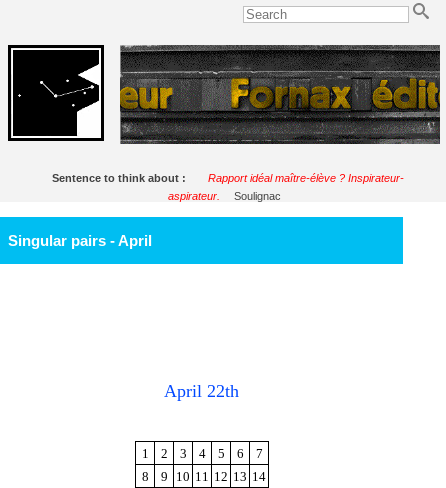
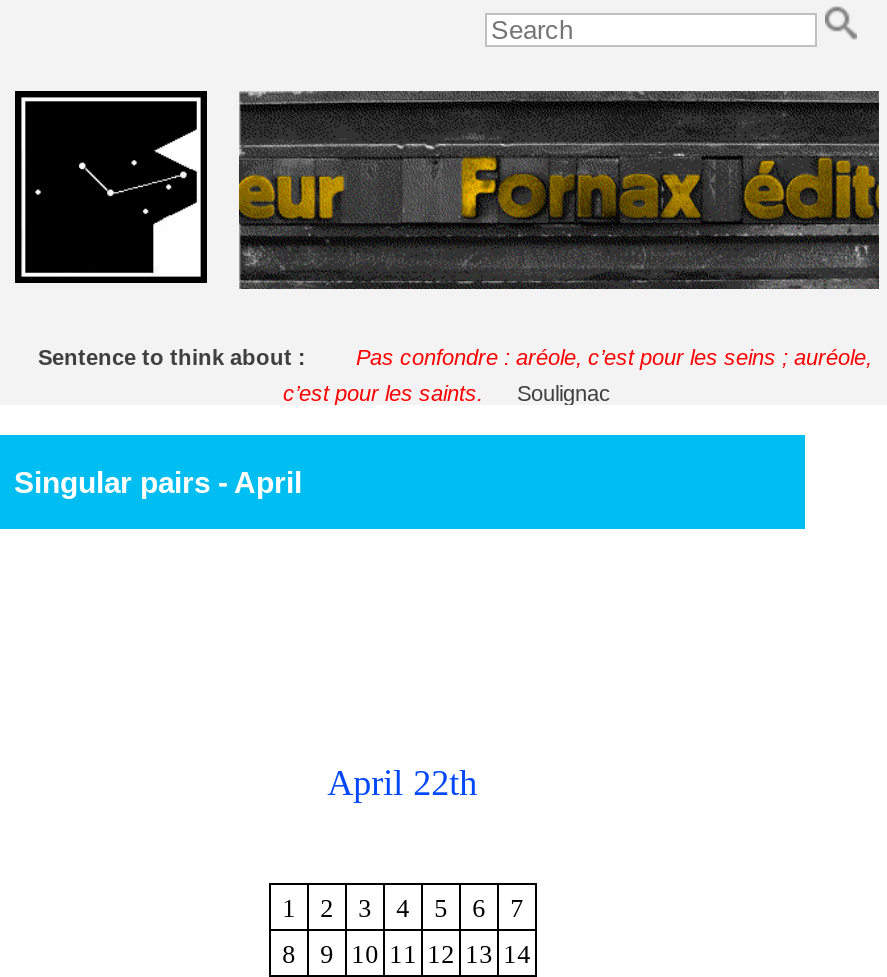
- Rapport idéal maître-élève ? Inspirateur-
+ Pas confondre : aréole, c’est pour les seins ; auréole,

- aspirateur.
+ c’est pour les saints.
